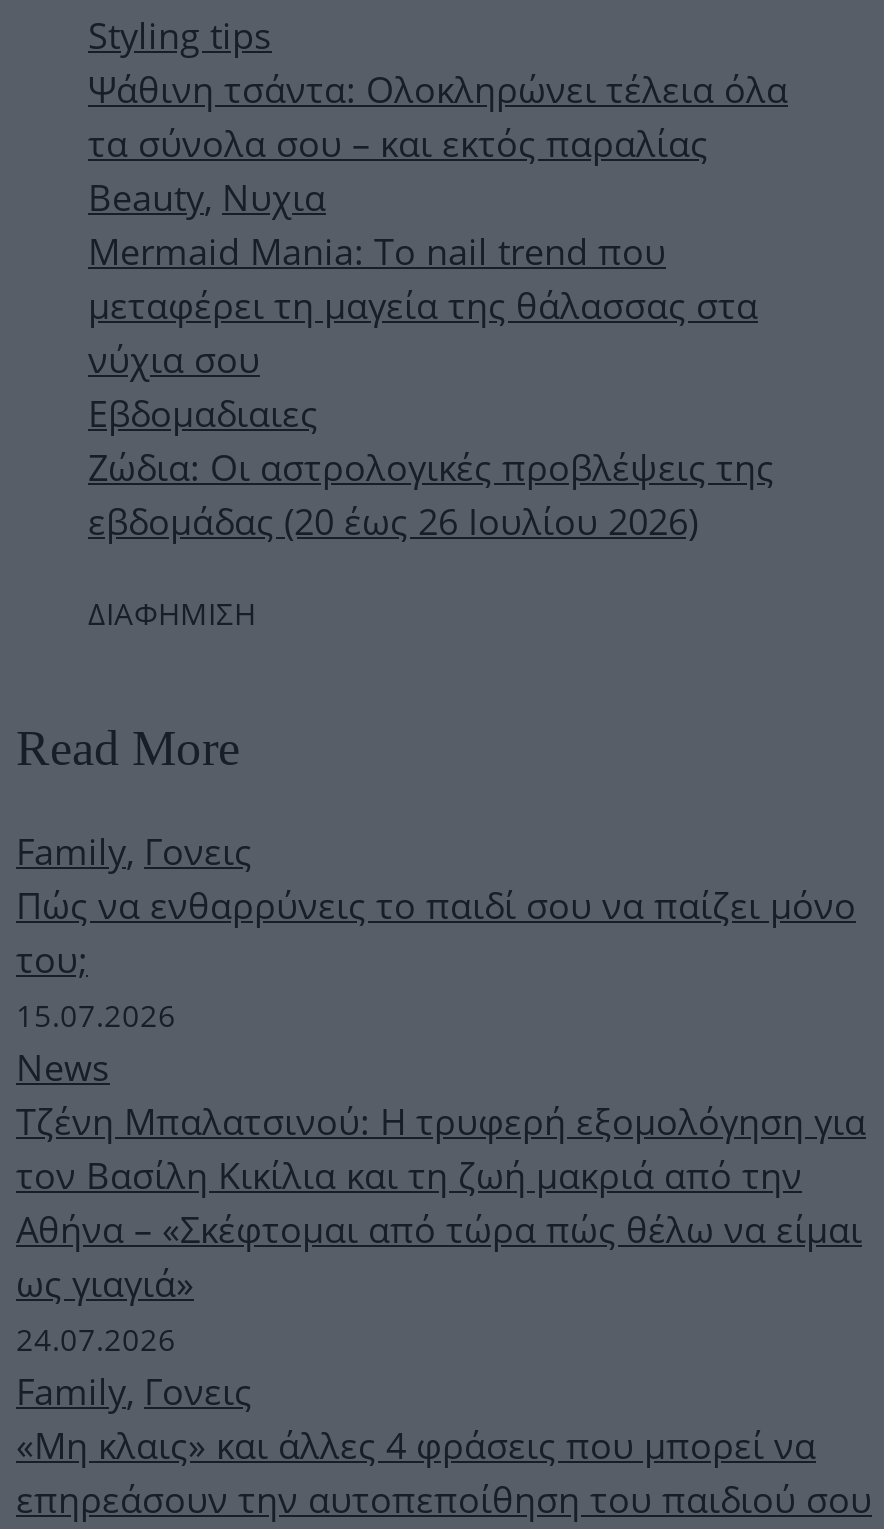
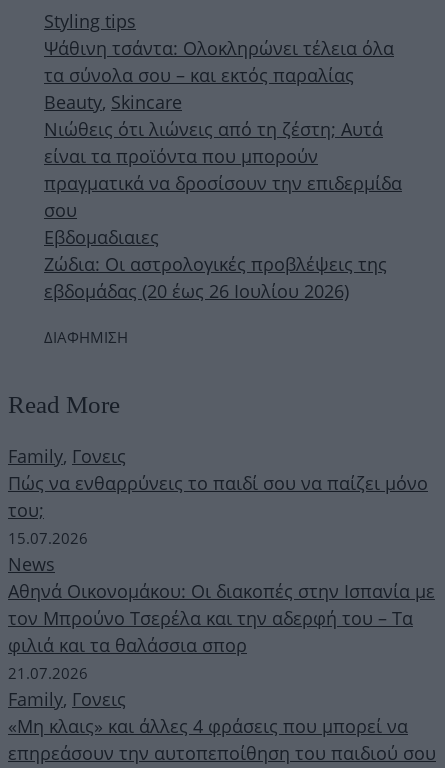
- Beauty, Νυχια
- Mermaid Mania: Το nail trend που
- μεταφέρει τη μαγεία της θάλασσας στα
- νύχια σου
+ Beauty, Skincare
+ Νιώθεις ότι λιώνεις από τη ζέστη; Αυτά
+ είναι τα προϊόντα που μπορούν
+ πραγματικά να δροσίσουν την επιδερμίδα
+ σου

moved down: Εβδομαδιαιες | Ζώδια: Οι αστρολογικές προβλέψεις της | εβδομάδας (20 έως 26 Ιουλίου 2026) | ... | 15.07.2026 | News

- Τζένη Μπαλατσινού: Η τρυφερή εξομολόγηση για
- τον Βασίλη Κικίλια και τη ζωή μακριά από την
- Αθήνα – «Σκέφτομαι από τώρα πώς θέλω να είμαι
- ως γιαγιά»
- 24.07.2026
+ Αθηνά Οικονομάκου: Οι διακοπές στην Ισπανία με
+ τον Μπρούνο Τσερέλα και την αδερφή του – Τα
+ φιλιά και τα θαλάσσια σπορ
+ 21.07.2026
